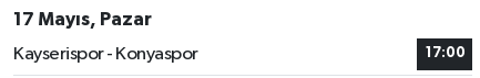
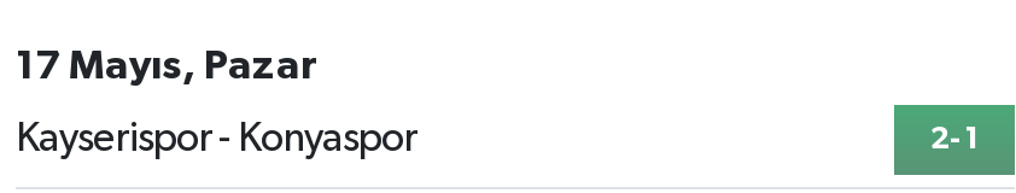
- 17:00
+ 2-1
